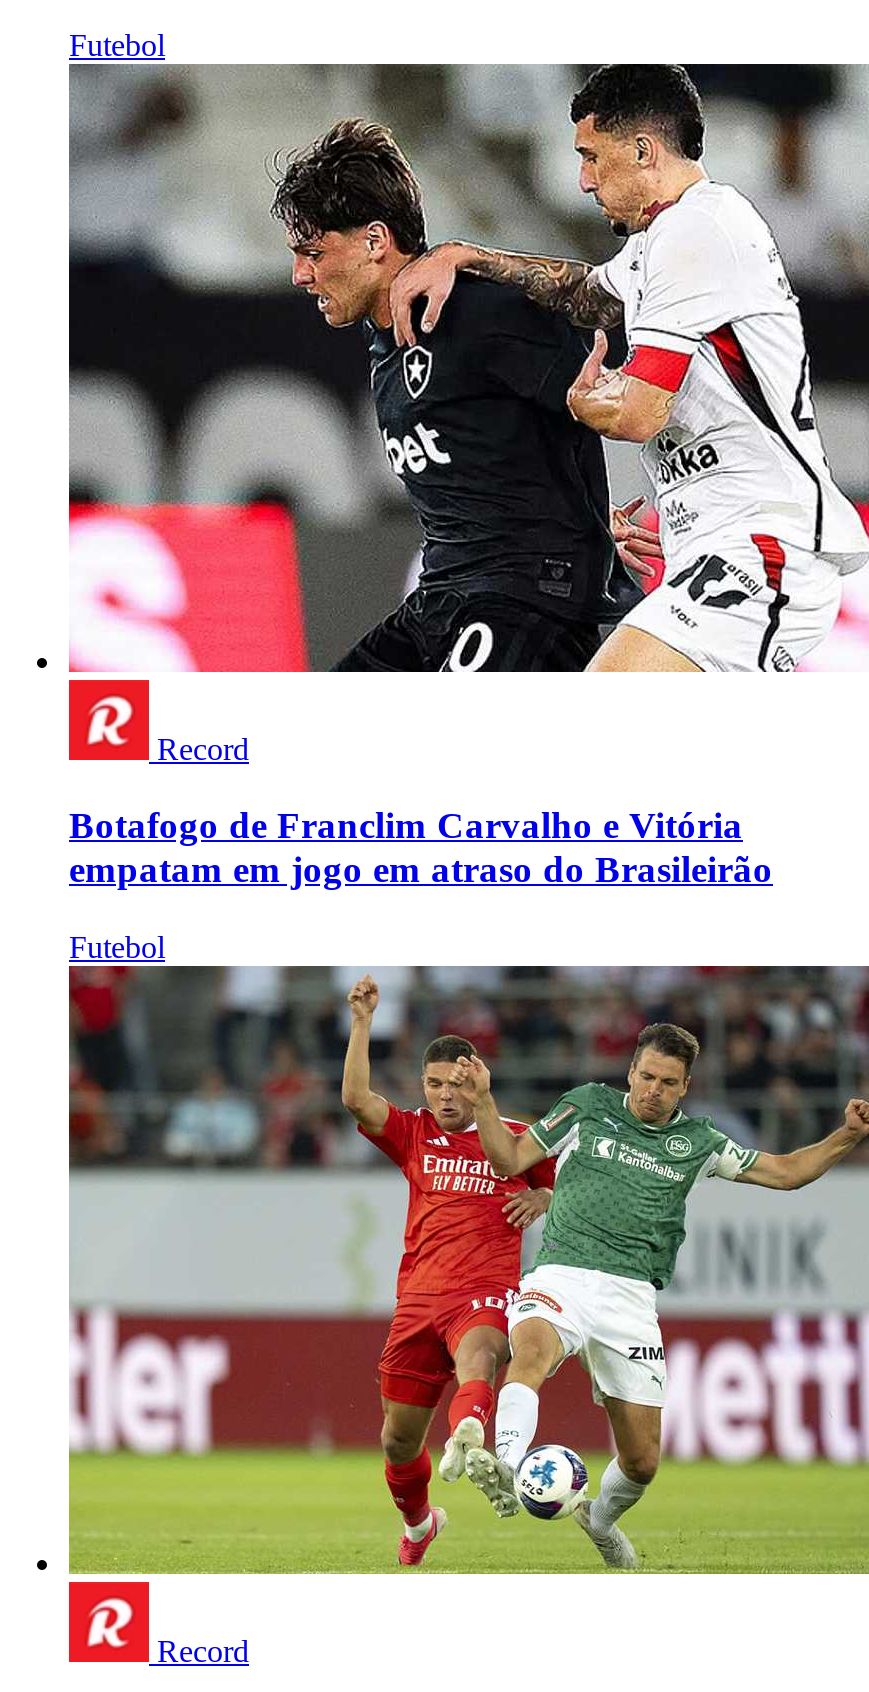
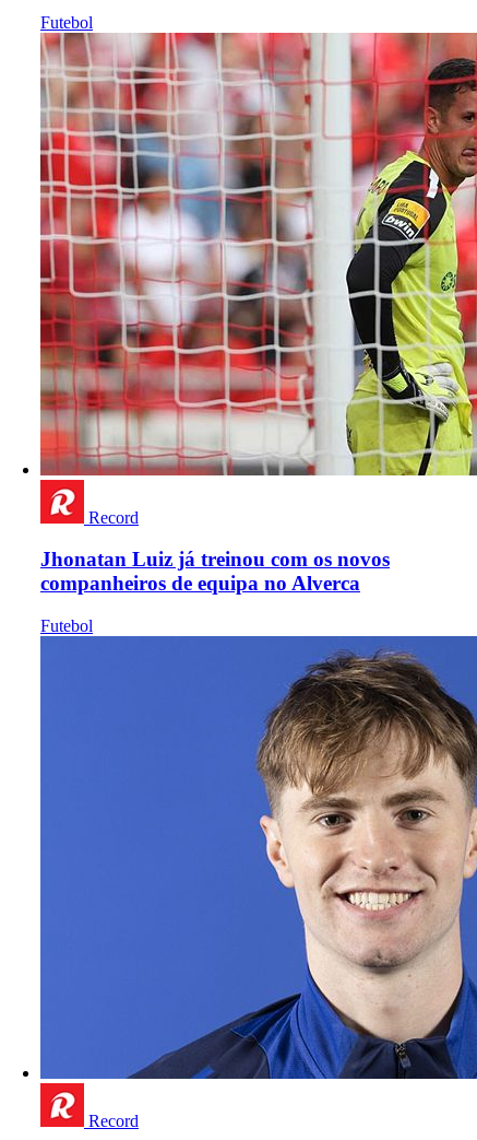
- [image]
+ [image]

- Botafogo de Franclim Carvalho e Vitória
- empatam em jogo em atraso do Brasileirão
+ Jhonatan Luiz já treinou com os novos
+ companheiros de equipa no Alverca

- [image]
+ [image]
